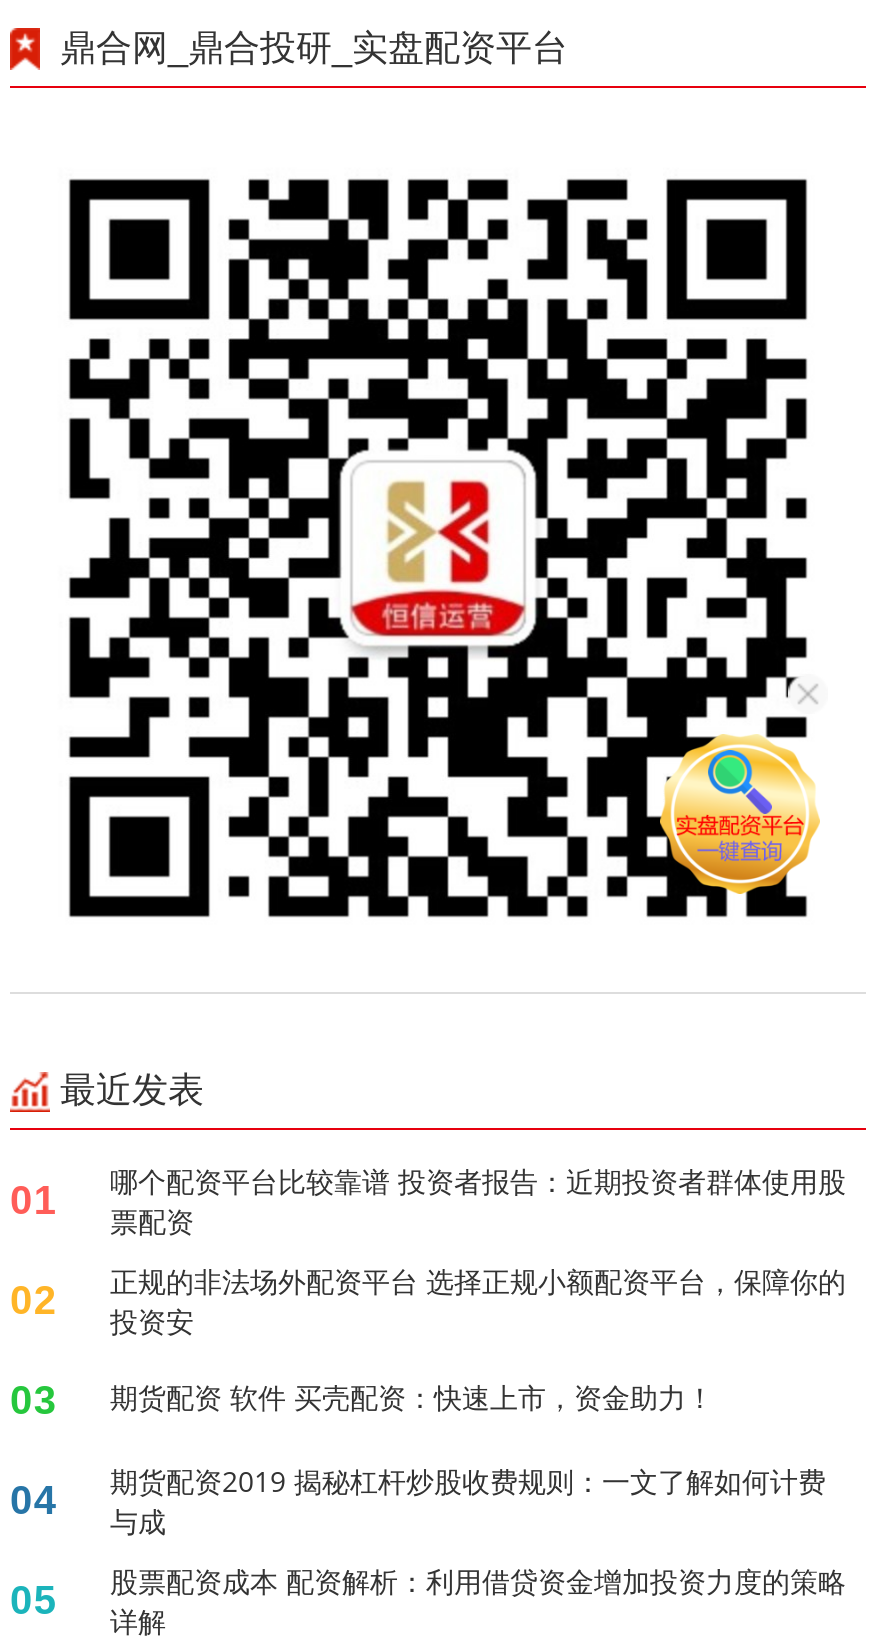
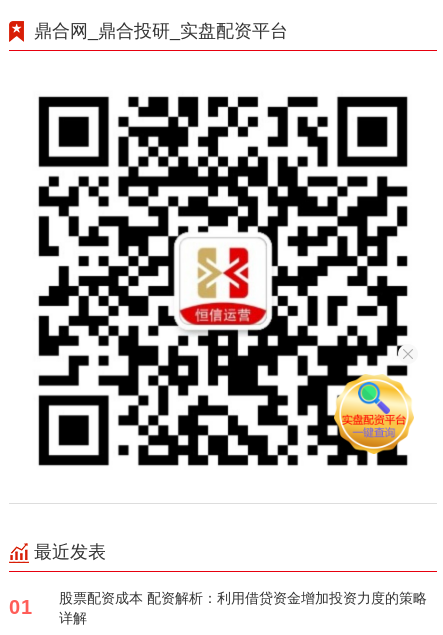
- 哪个配资平台比较靠谱 投资者报告：近期投资者群体使用股
- 票配资
- 02
- 正规的非法场外配资平台 选择正规小额配资平台，保障你的
- 投资安
- 03
- 期货配资 软件 买壳配资：快速上市，资金助力！
- 04
- 期货配资2019 揭秘杠杆炒股收费规则：一文了解如何计费
- 与成
- 05
